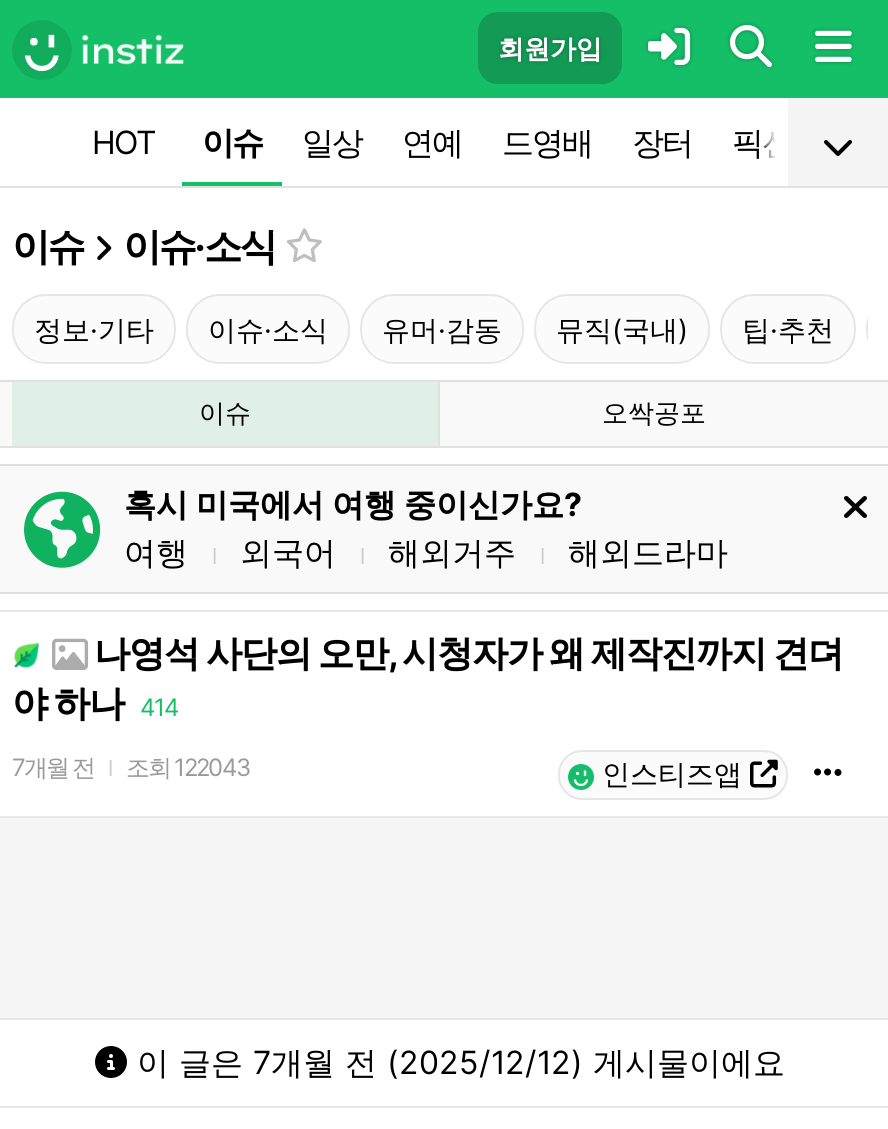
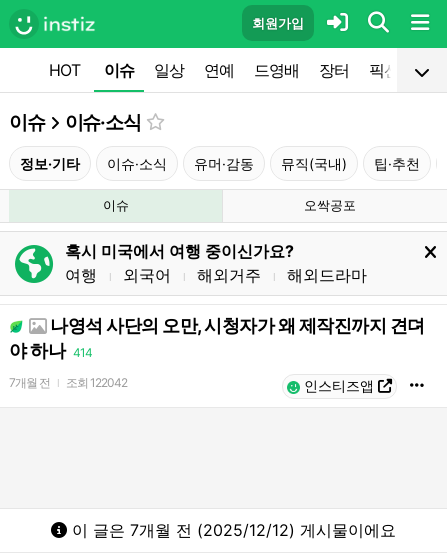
- 7개월 전 조회 122043
+ 7개월 전 조회 122042
